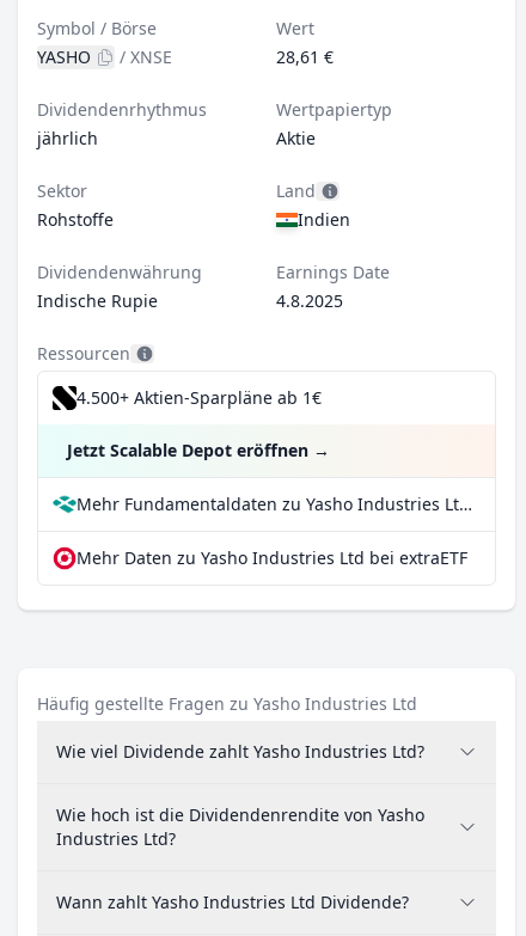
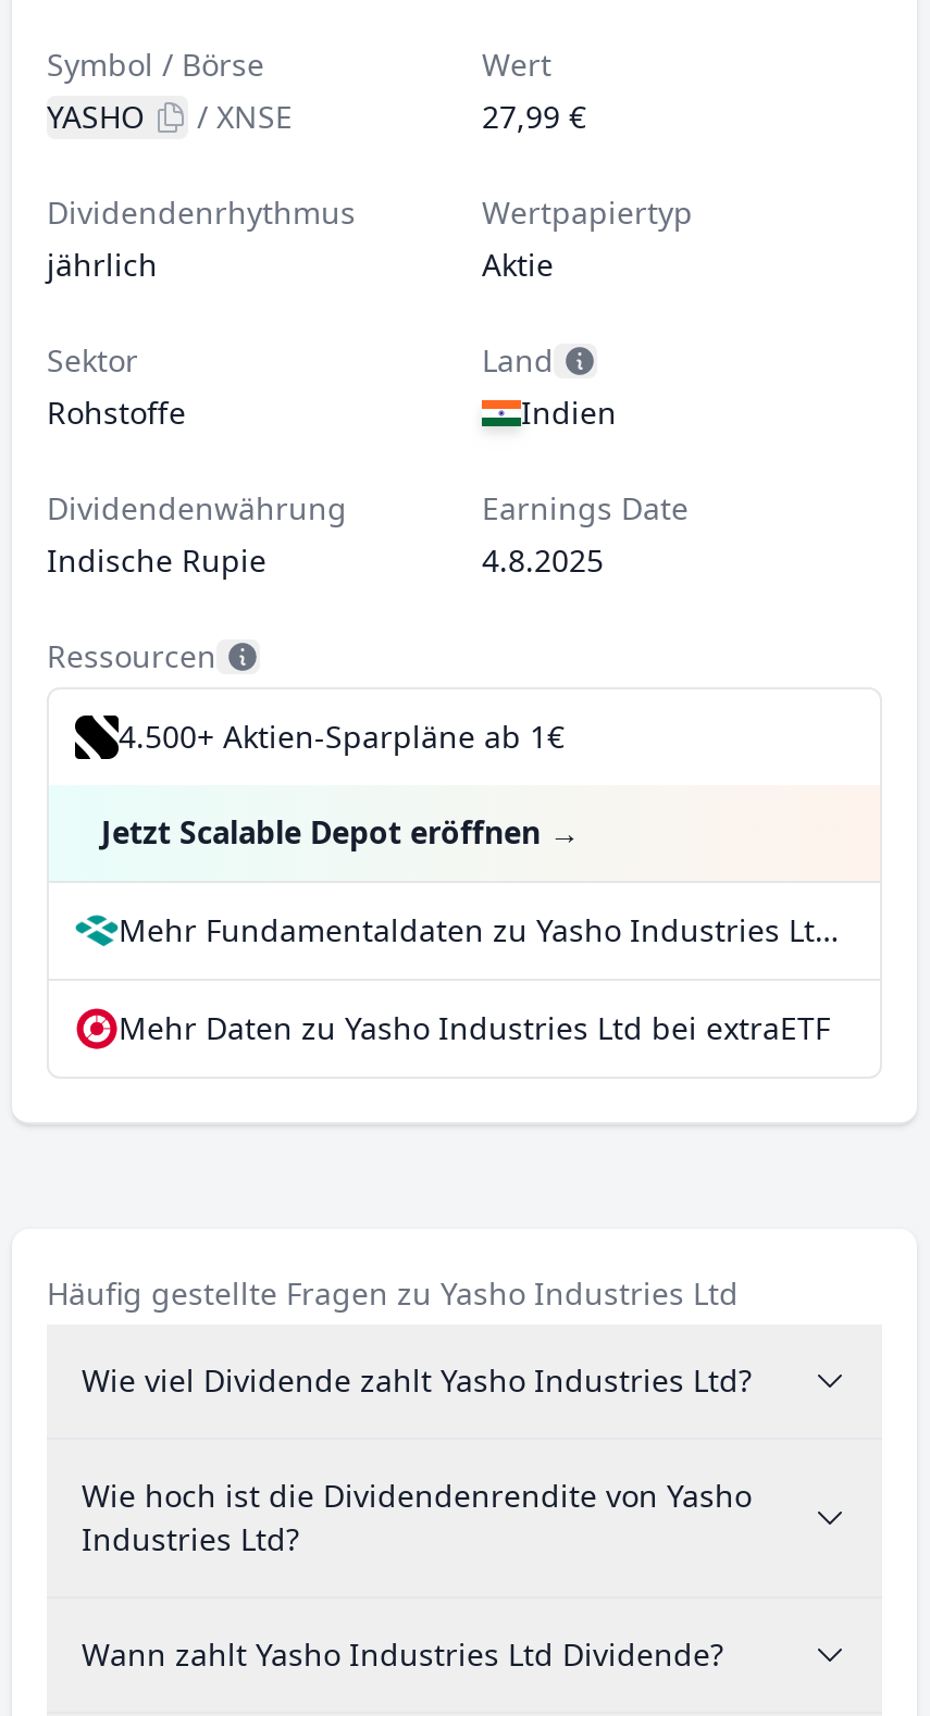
- 28,61 €
+ 27,99 €
